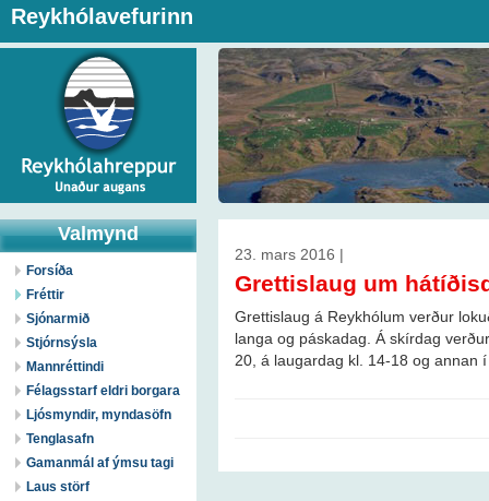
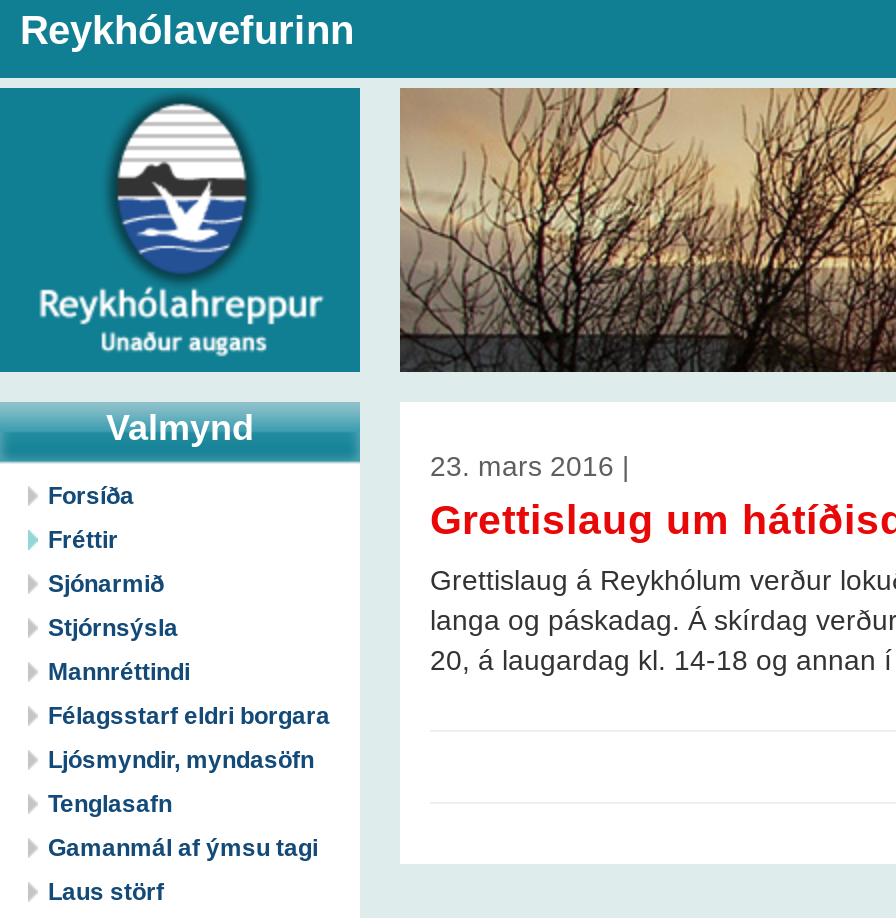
- [image]
+ [image]
